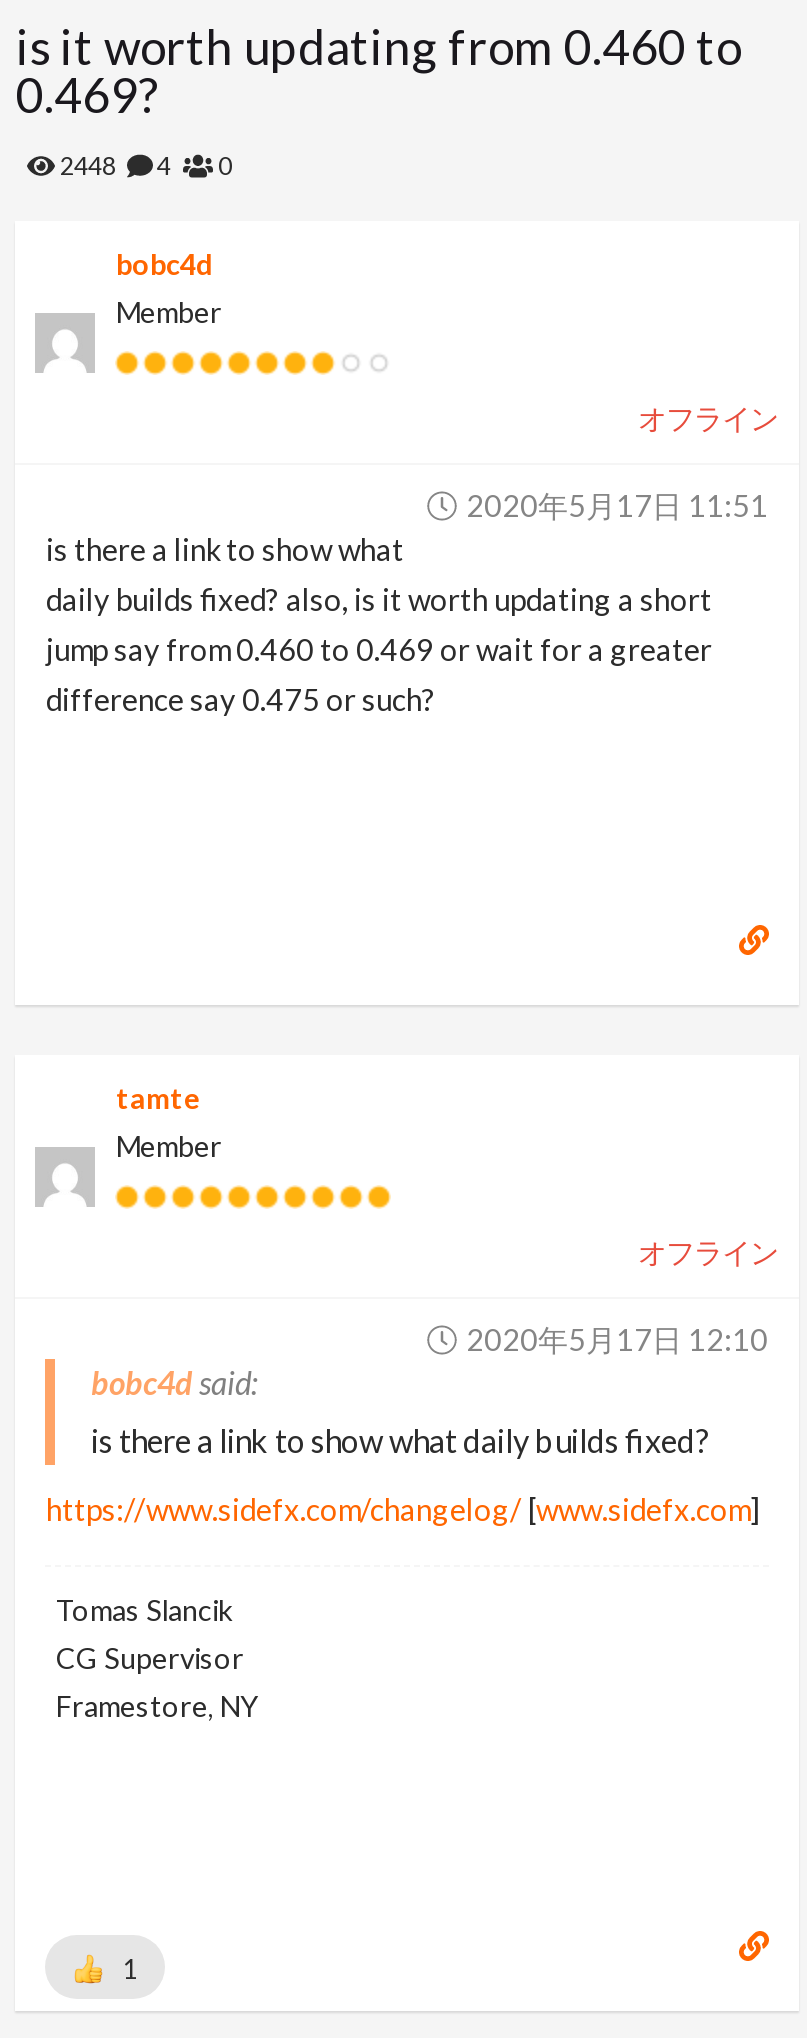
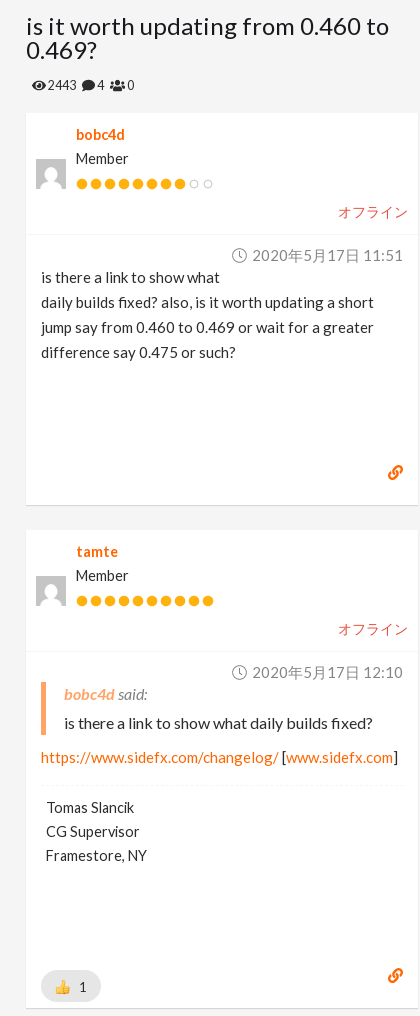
- 2448
+ 2443
